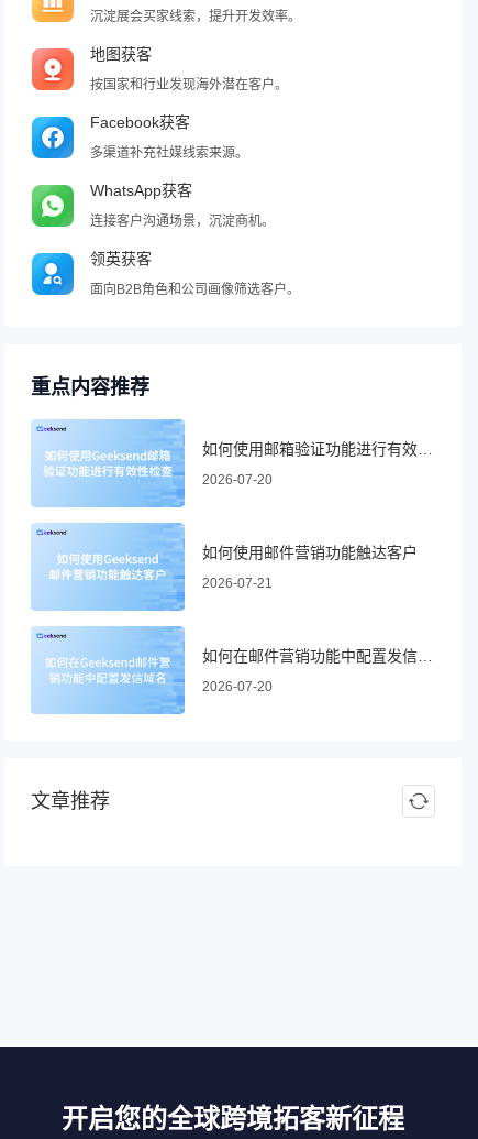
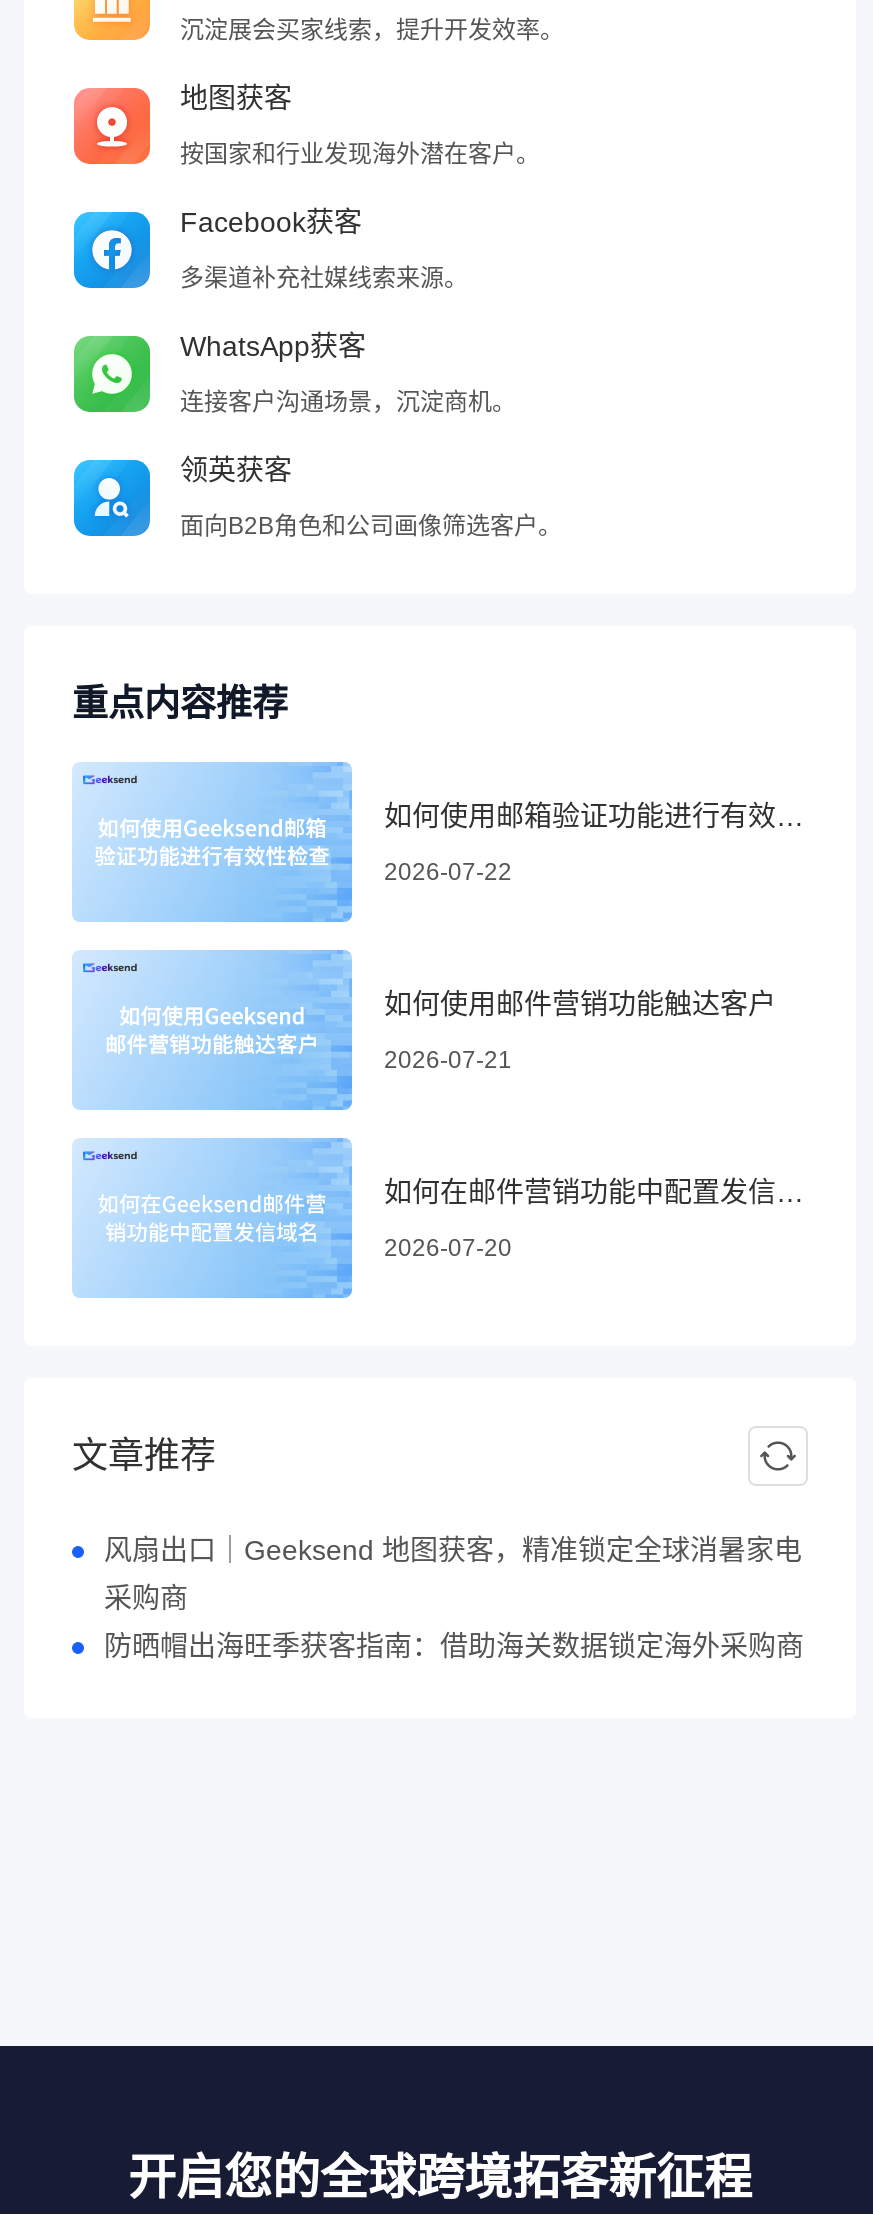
- 2026-07-20
+ 2026-07-22

+ 风扇出口｜Geeksend 地图获客，精准锁定全球消暑家电
+ 采购商
+ 防晒帽出海旺季获客指南：借助海关数据锁定海外采购商
